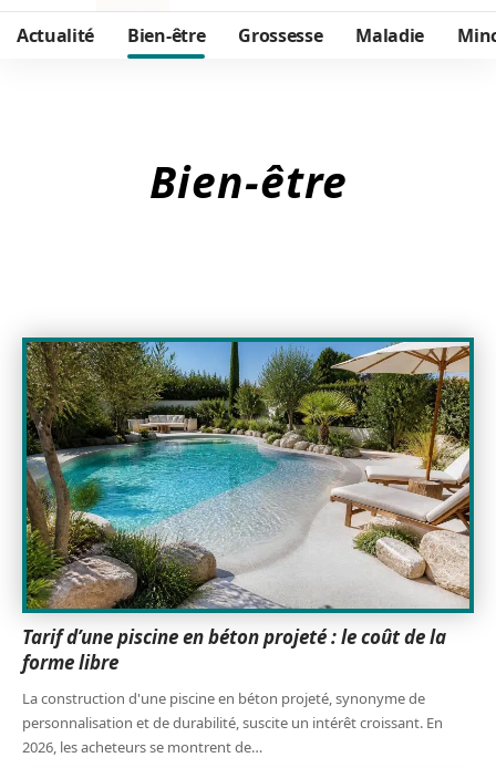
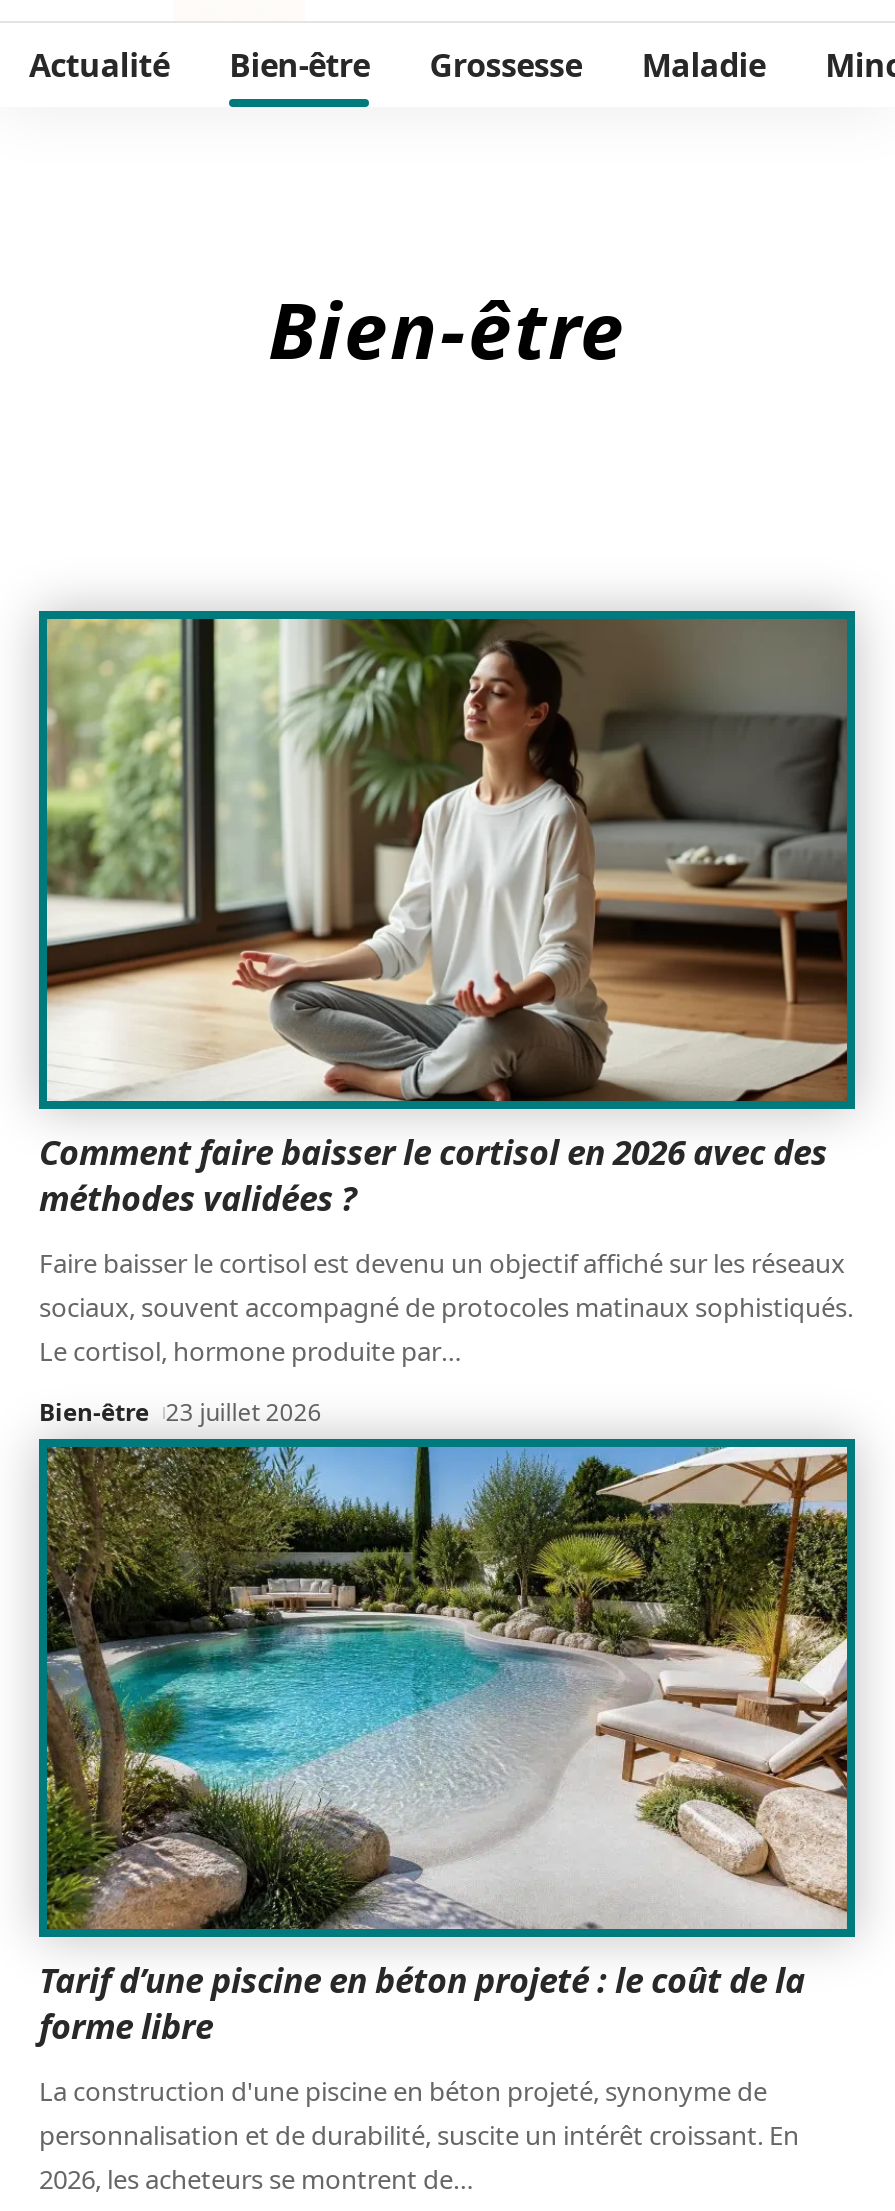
+ [image]
+ Comment faire baisser le cortisol en 2026 avec des
+ méthodes validées ?
+ Faire baisser le cortisol est devenu un objectif affiché sur les réseaux
+ sociaux, souvent accompagné de protocoles matinaux sophistiqués.
+ Le cortisol, hormone produite par…
+ Bien-être 23 juillet 2026
